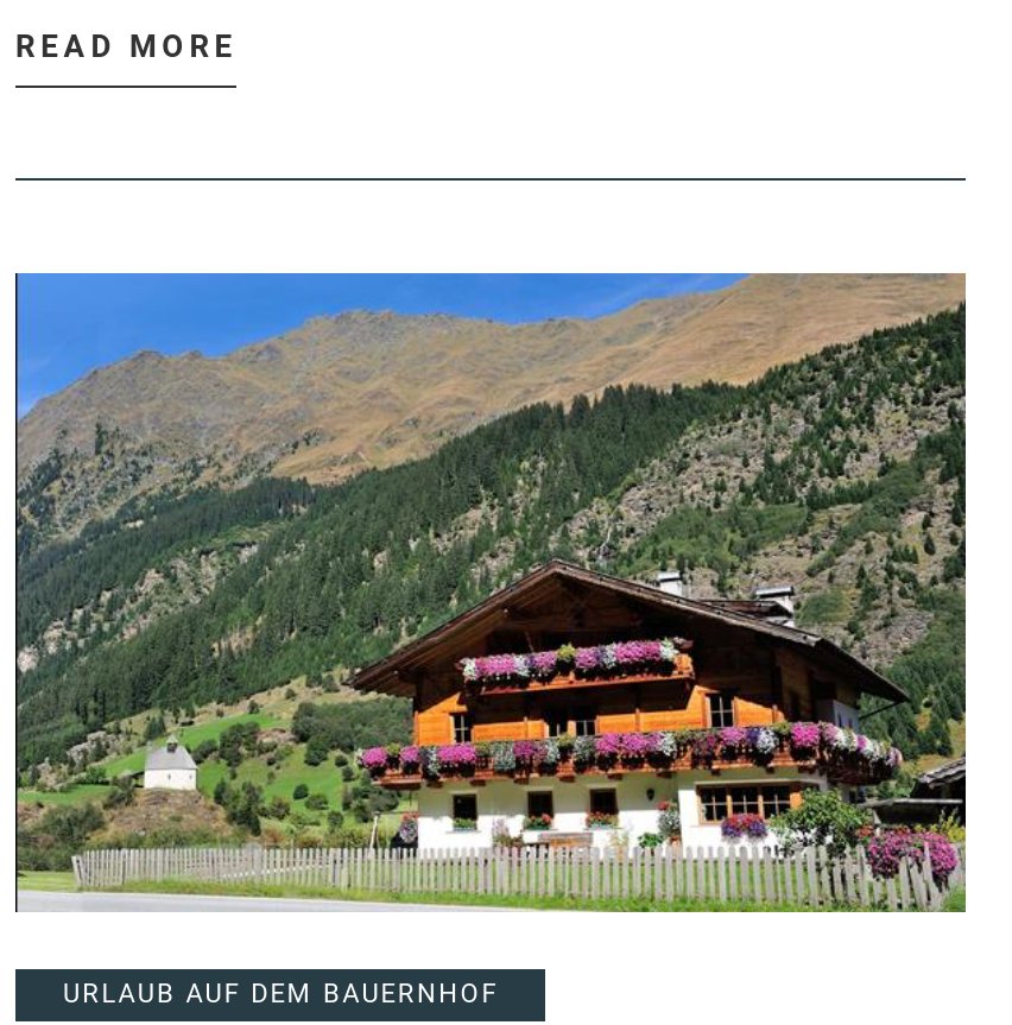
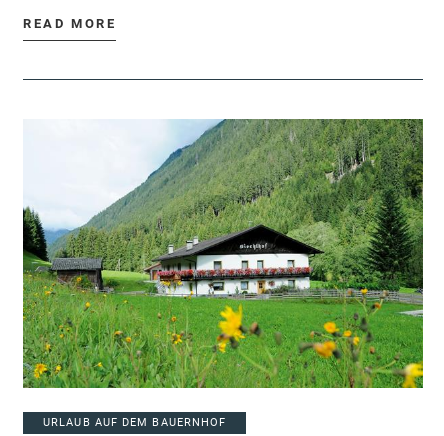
- [image]
+ [image]
